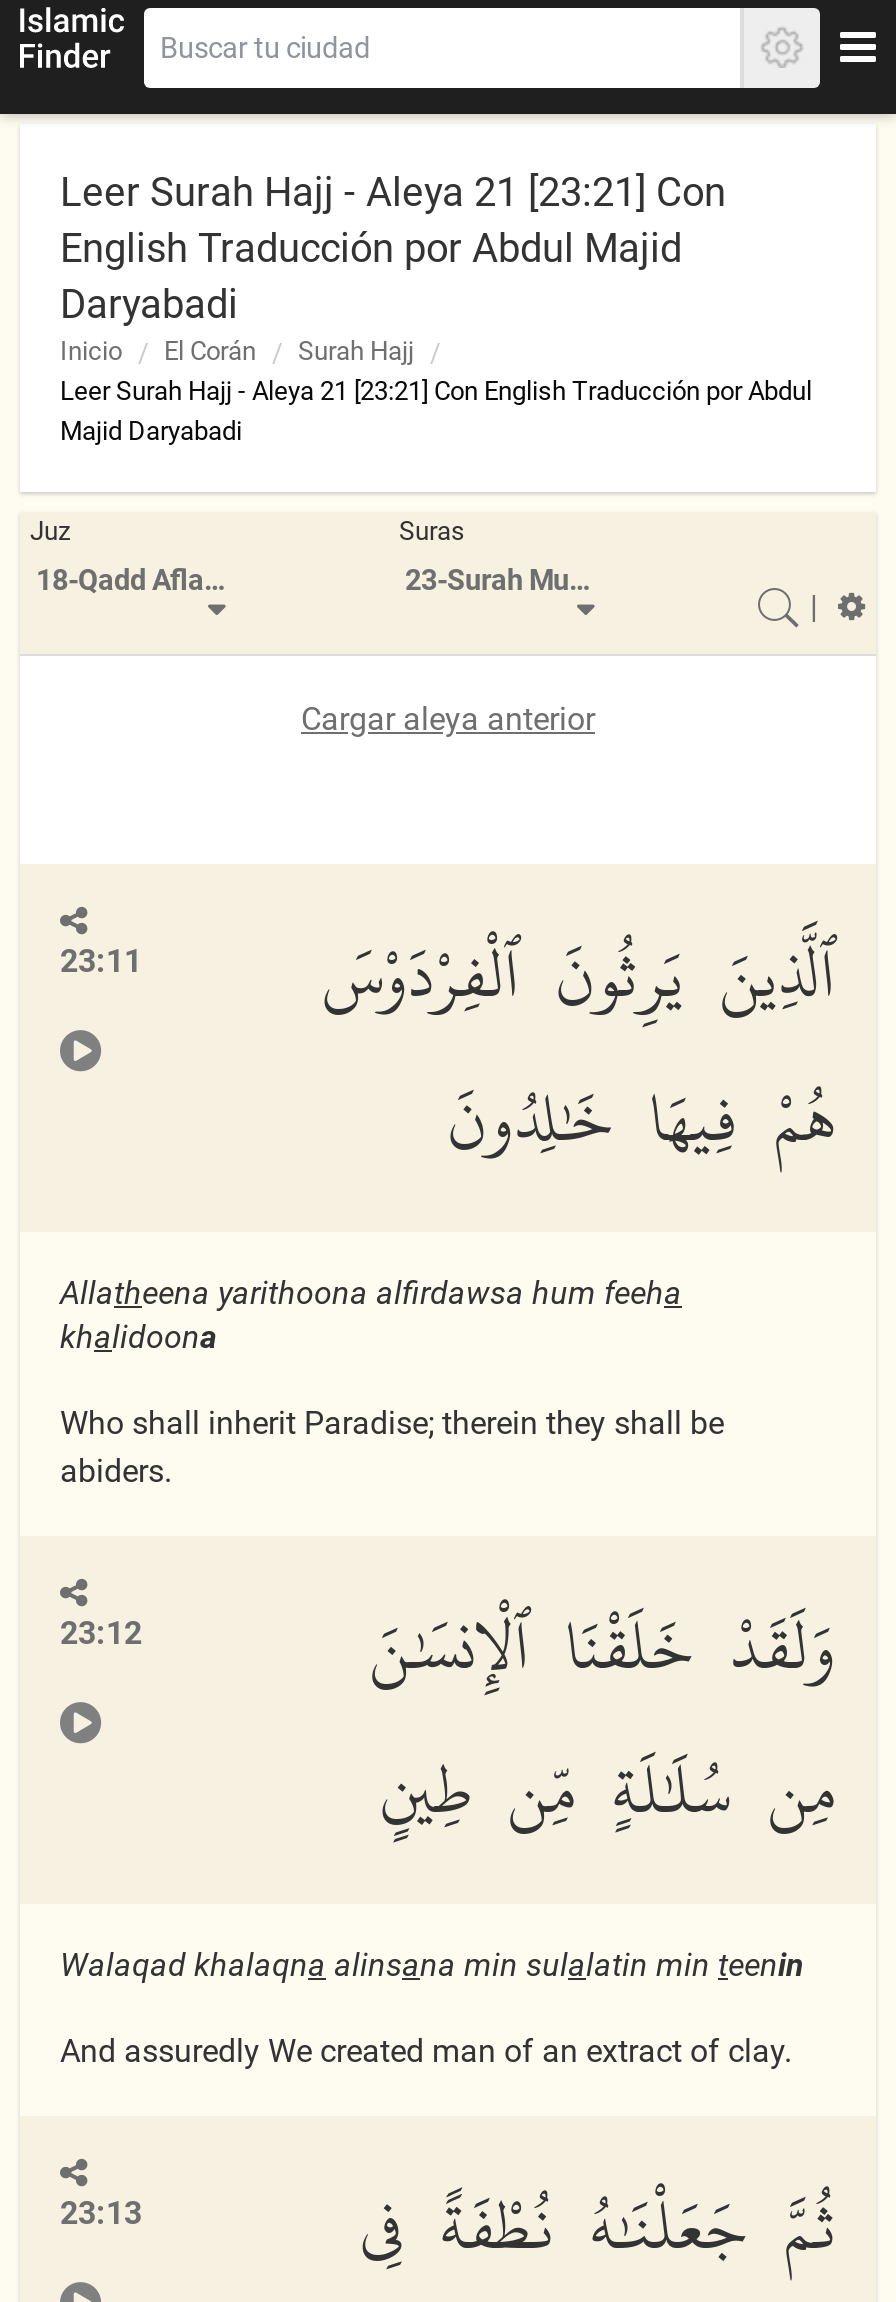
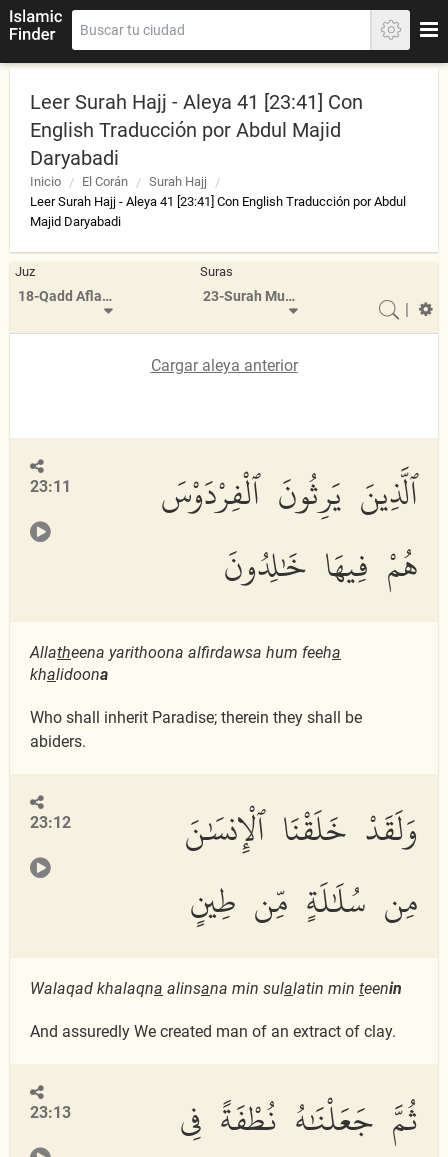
- Leer Surah Hajj - Aleya 21 [23:21] Con
+ Leer Surah Hajj - Aleya 41 [23:41] Con

- Leer Surah Hajj - Aleya 21 [23:21] Con English Traducción por Abdul
+ Leer Surah Hajj - Aleya 41 [23:41] Con English Traducción por Abdul
